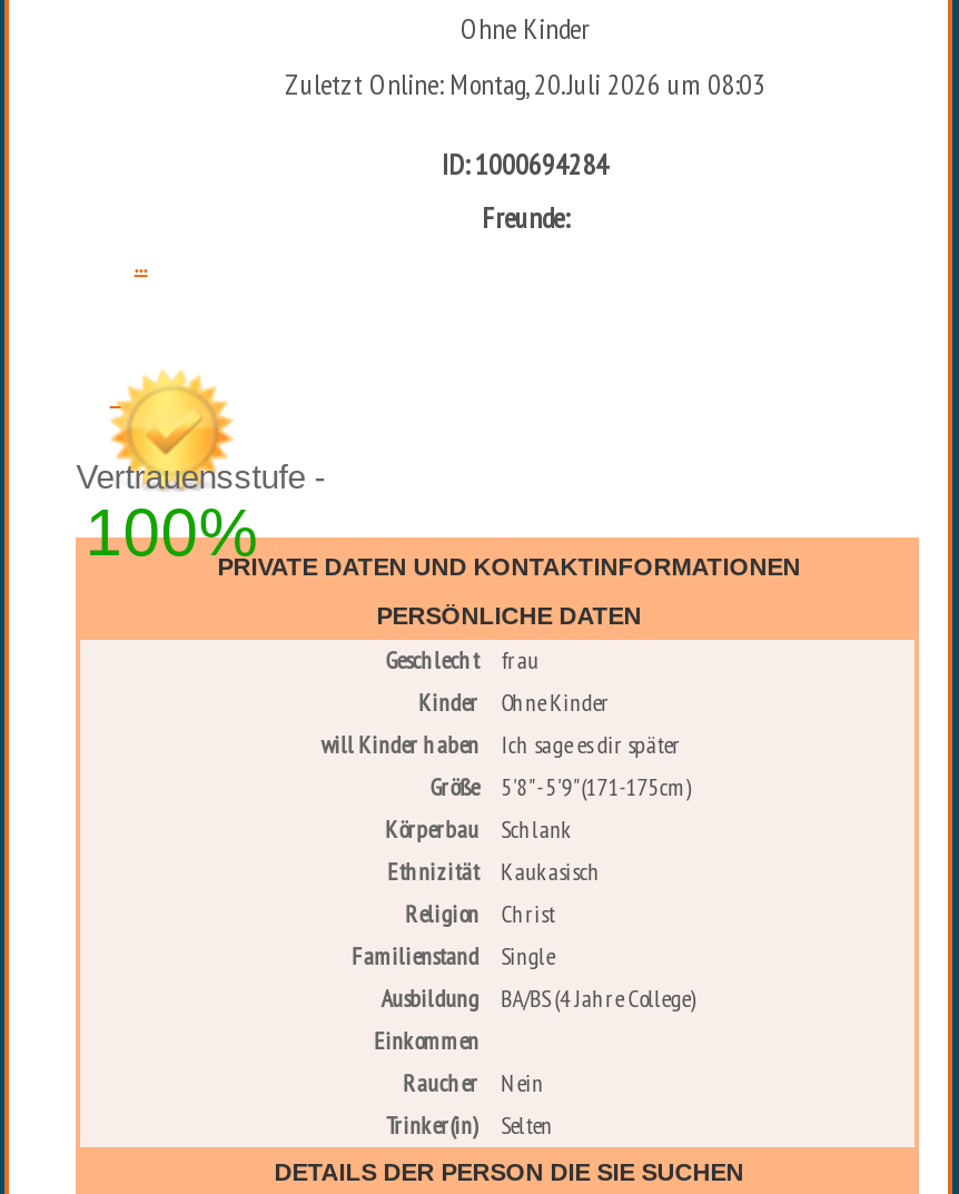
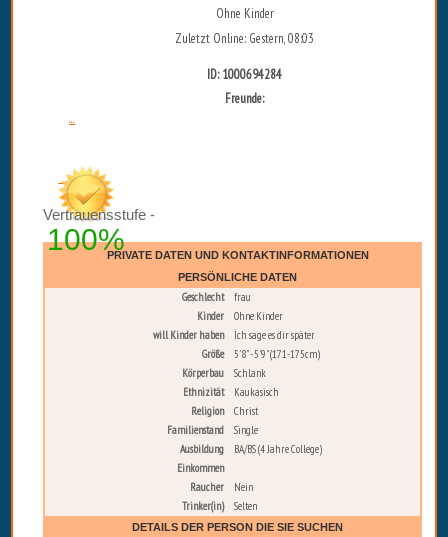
- Zuletzt Online: Montag, 20. Juli 2026 um 08:03
+ Zuletzt Online: Gestern, 08:03
